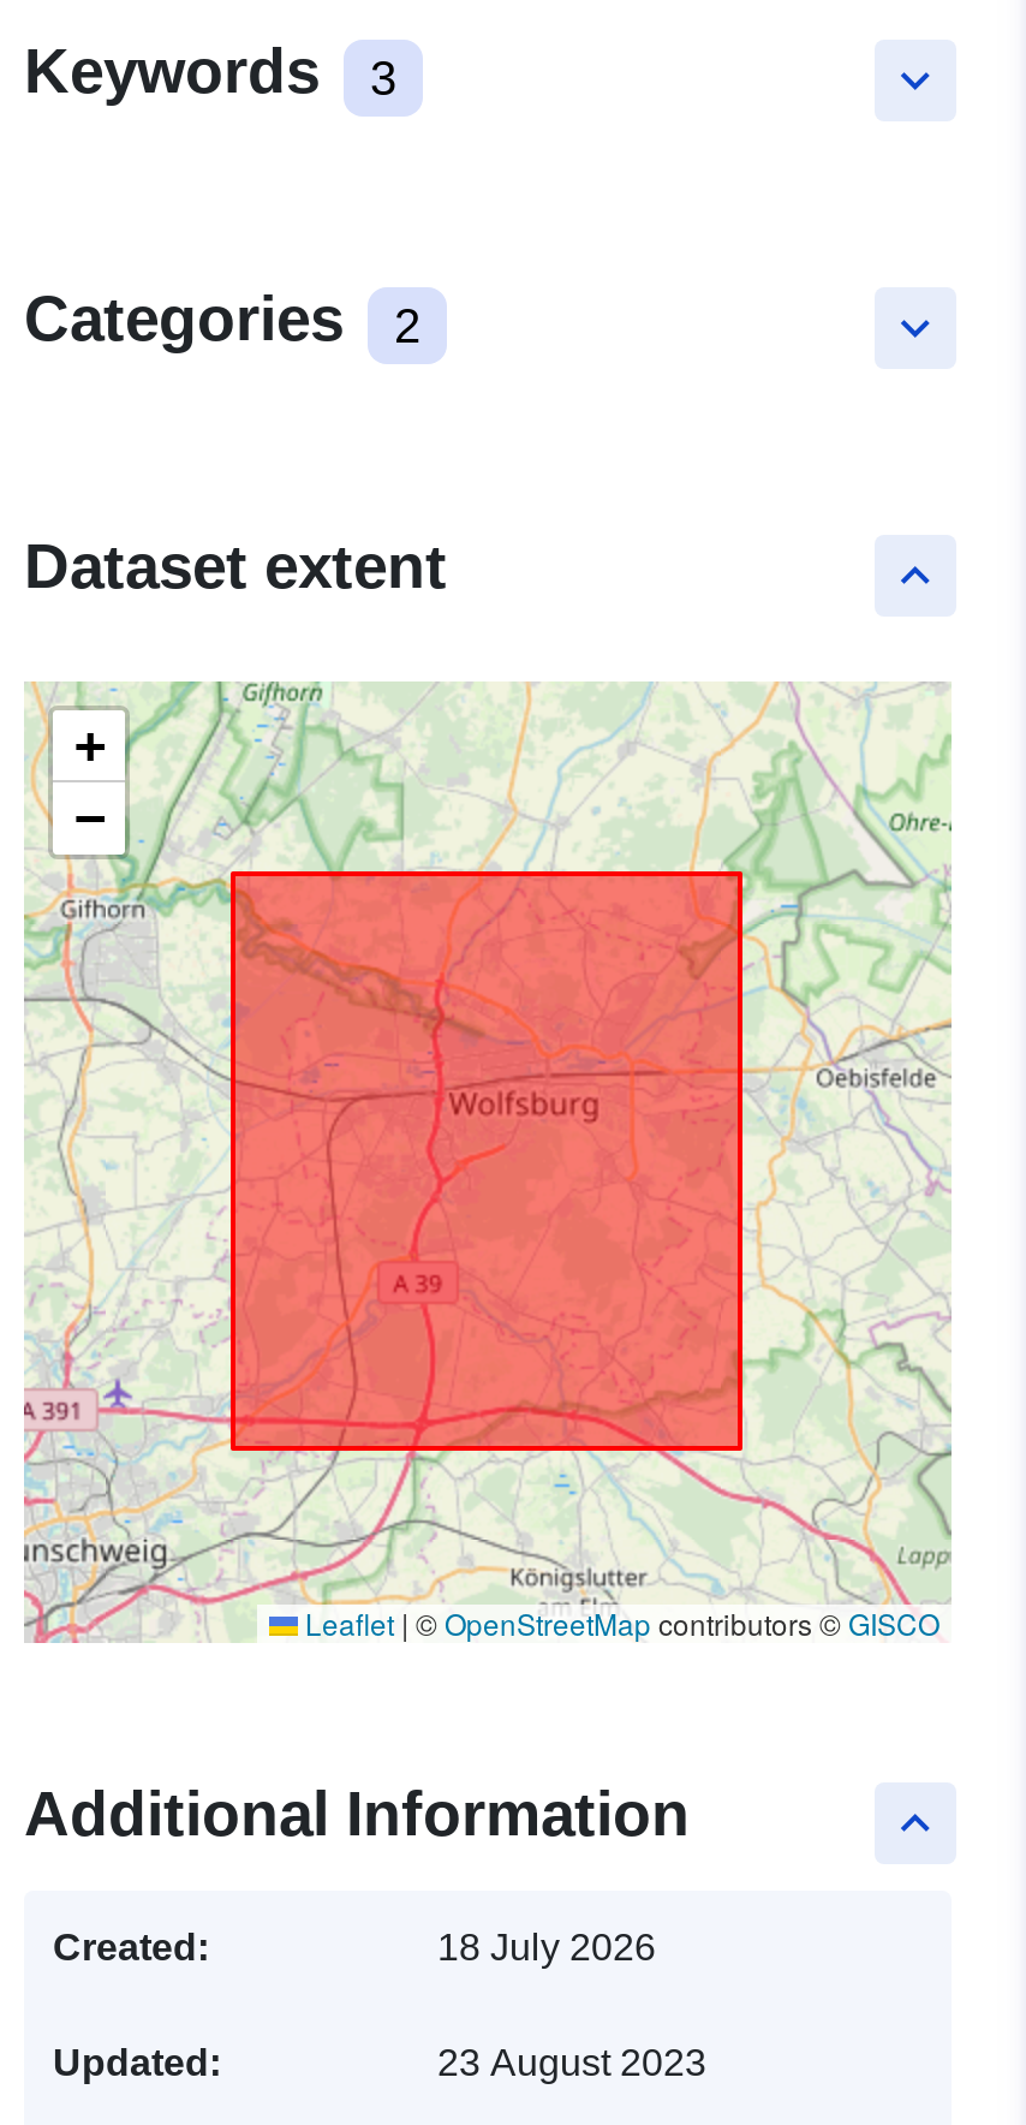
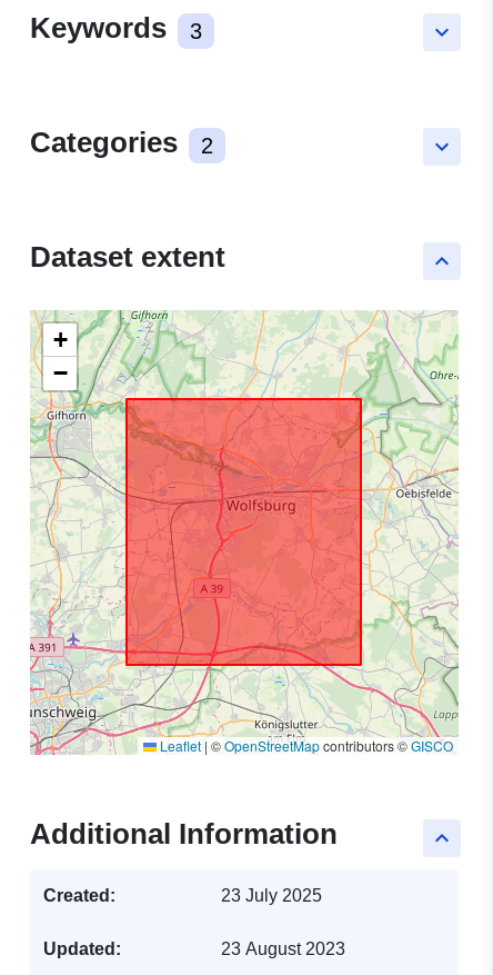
- 18 July 2026
+ 23 July 2025
